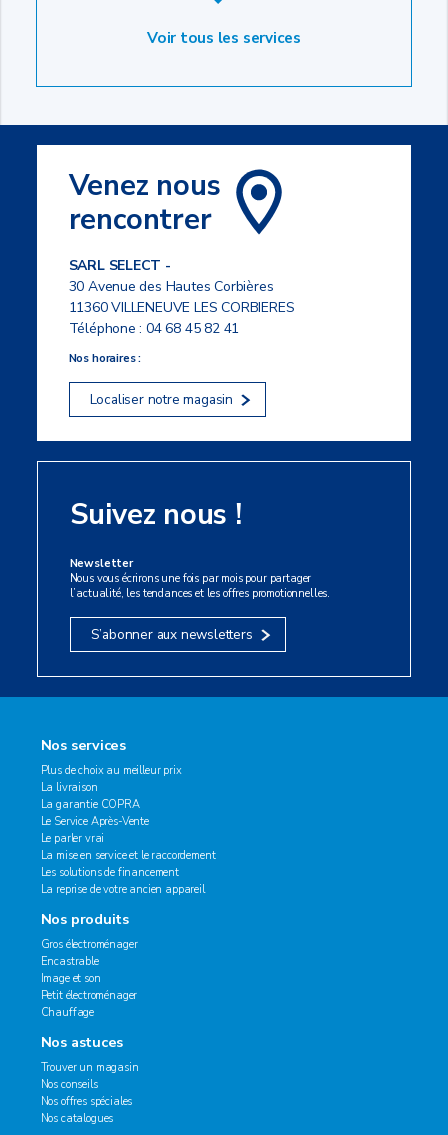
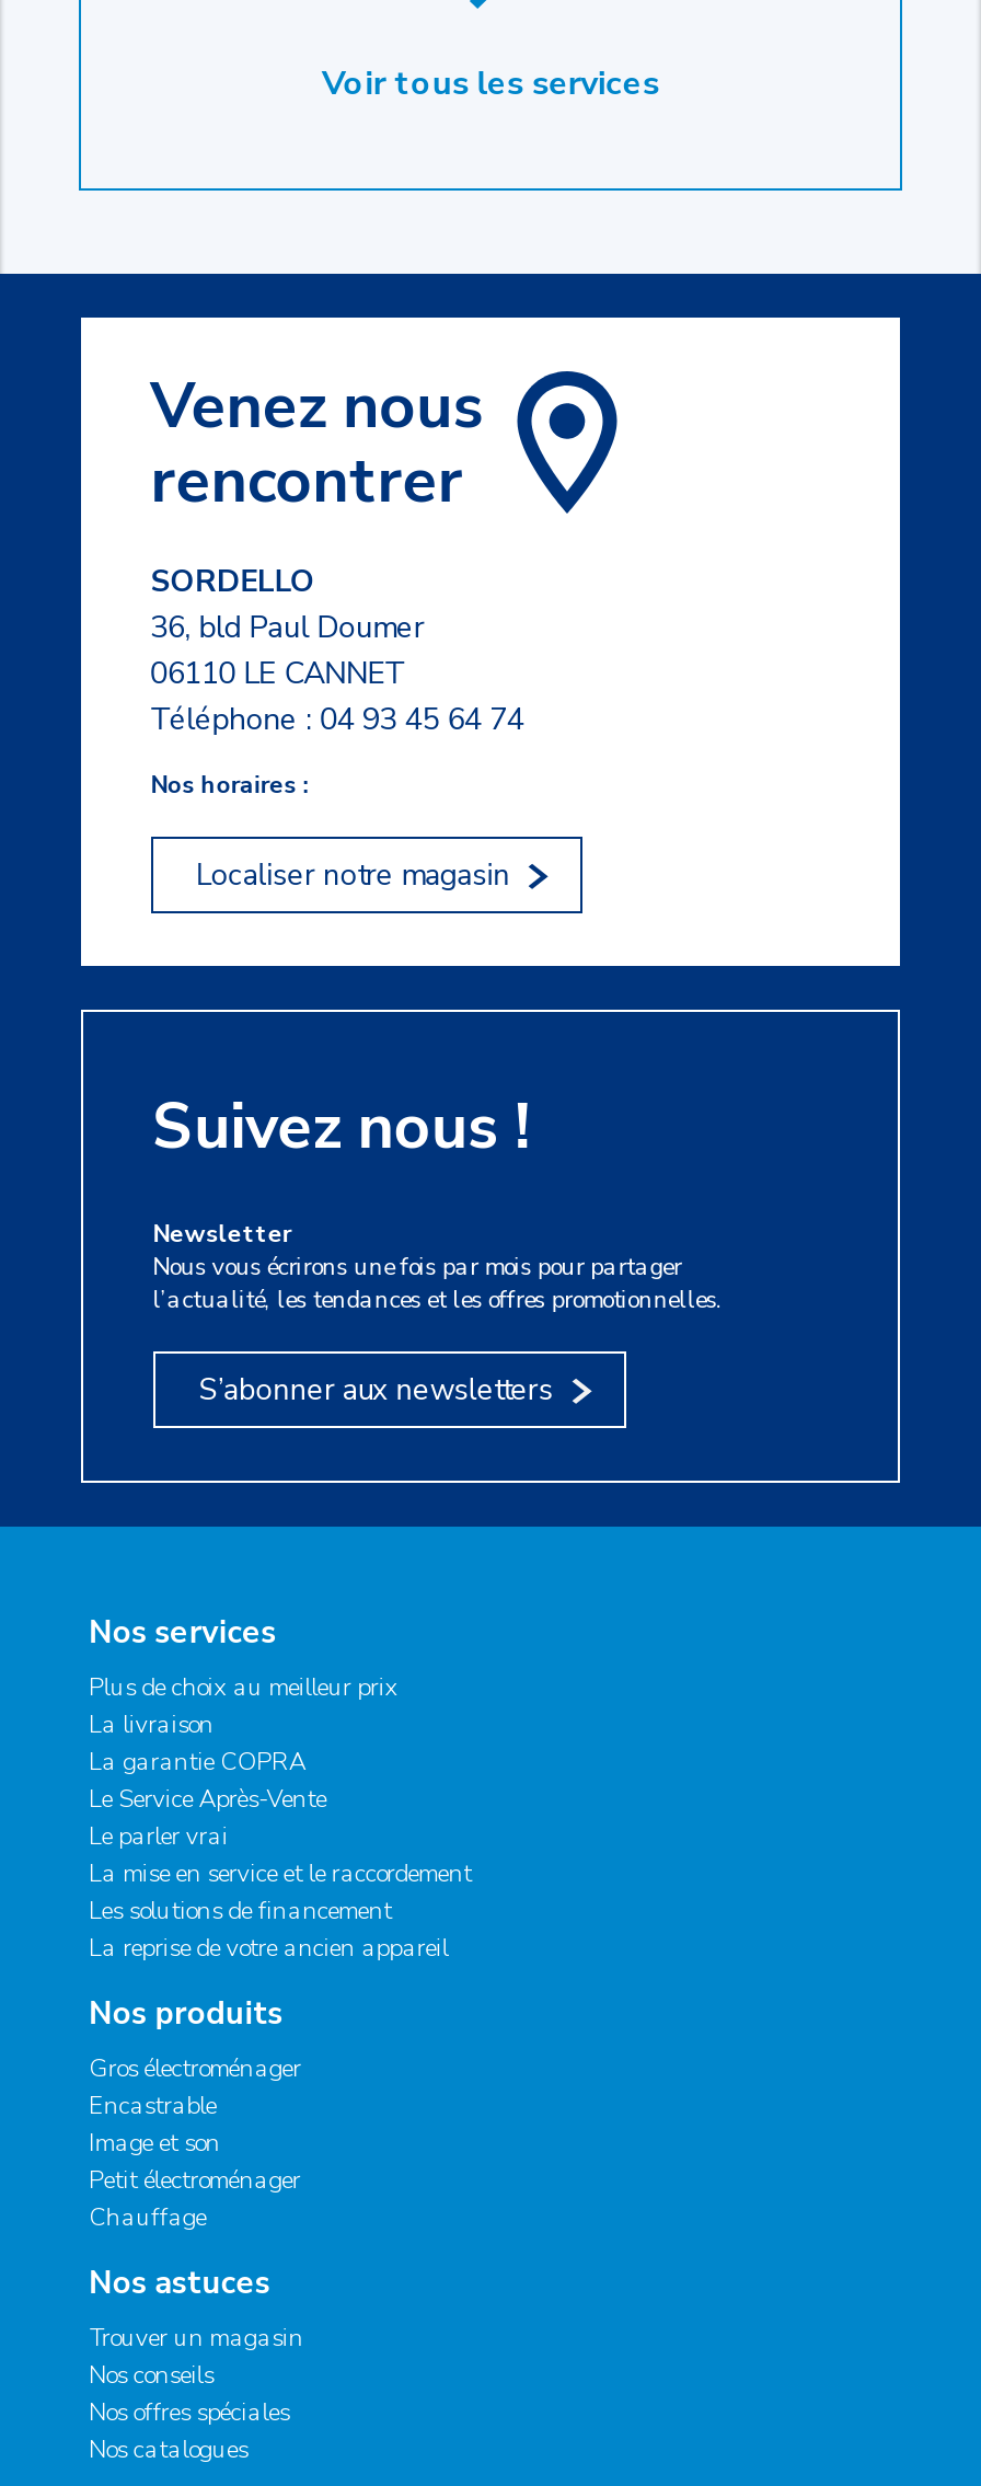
- SARL SELECT -
- 30 Avenue des Hautes Corbières
- 11360 VILLENEUVE LES CORBIERES
- Téléphone : 04 68 45 82 41
+ SORDELLO
+ 36, bld Paul Doumer
+ 06110 LE CANNET
+ Téléphone : 04 93 45 64 74
